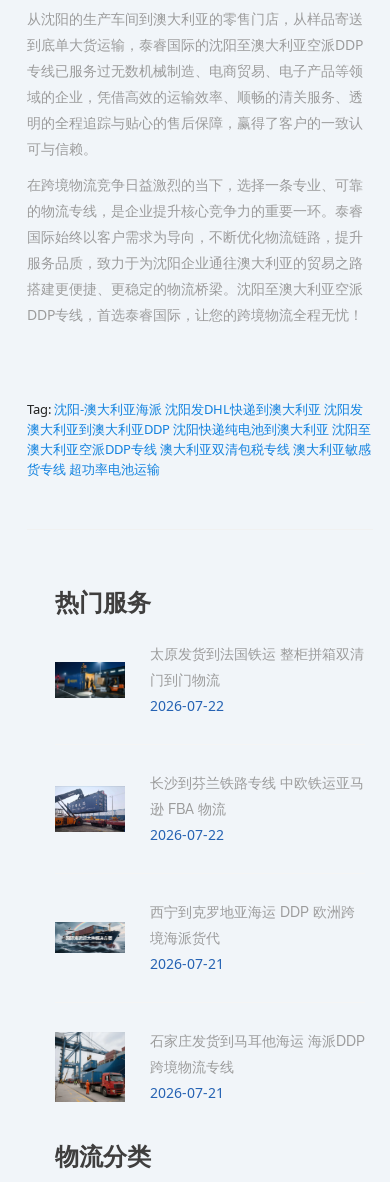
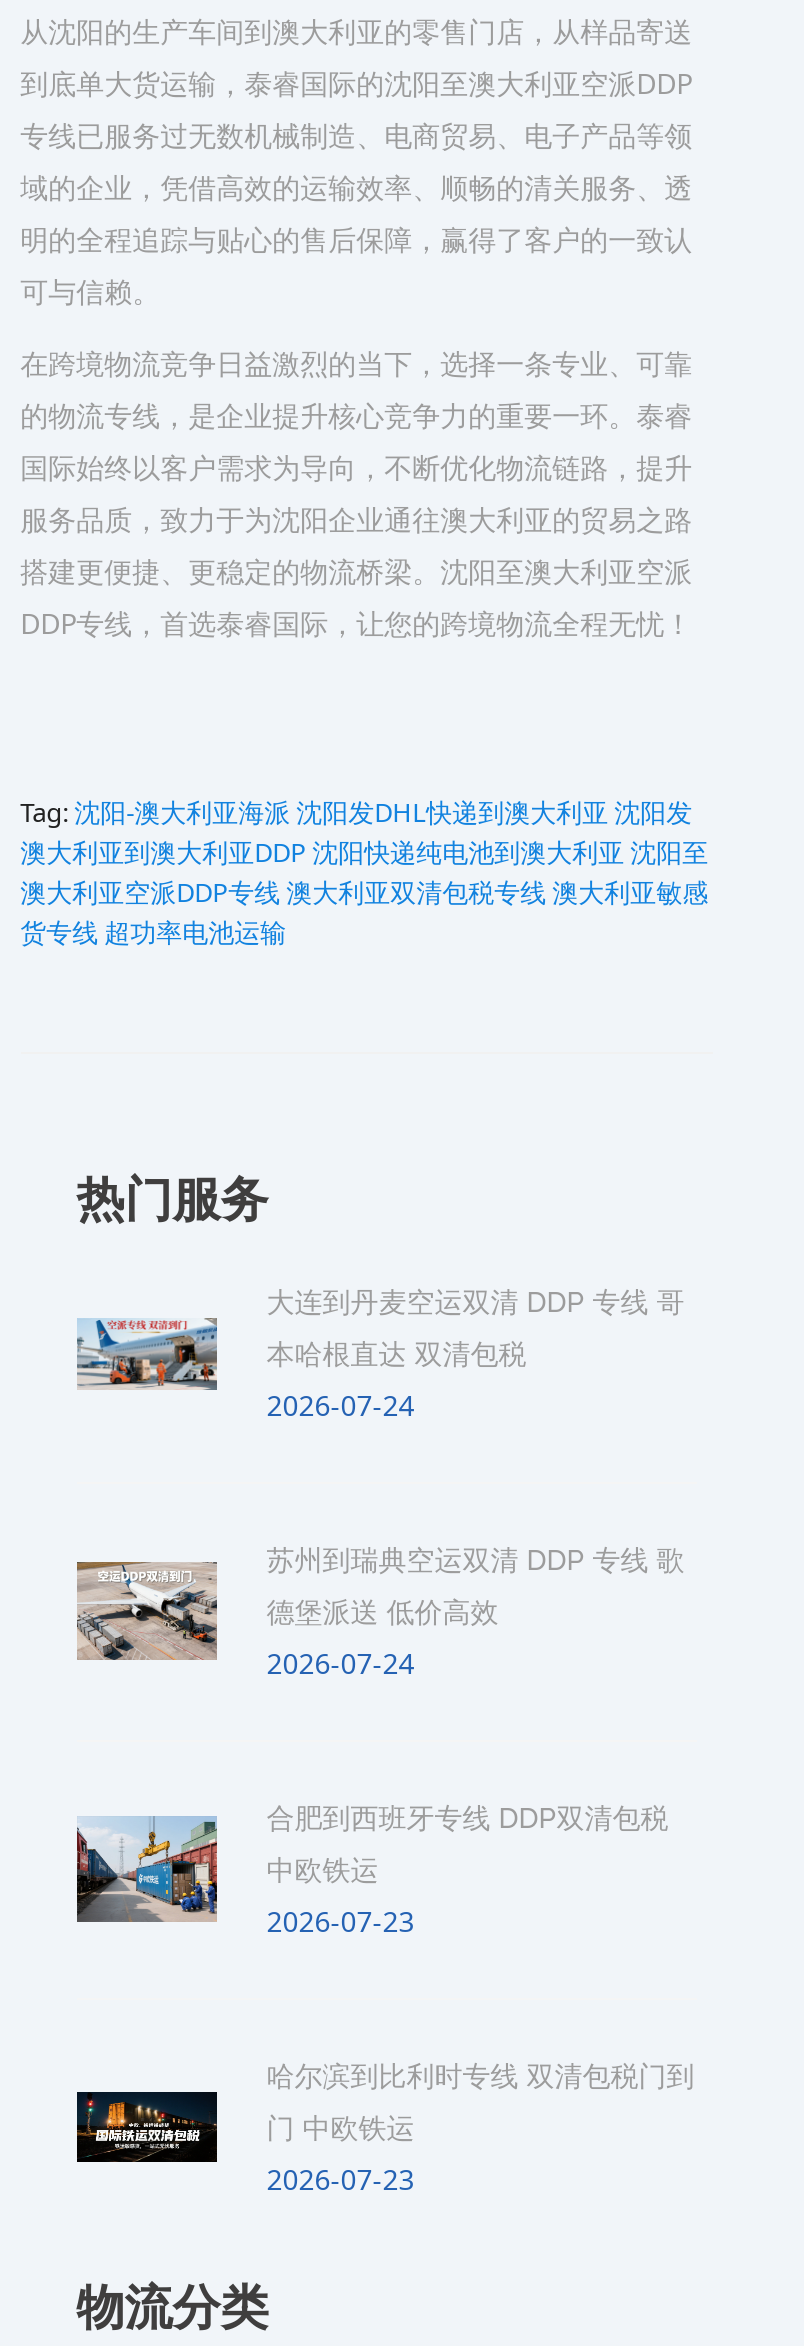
- [image]
- 太原发货到法国铁运 整柜拼箱双清
+ [image]
+ 大连到丹麦空运双清 DDP 专线 哥

- 门到门物流
- 2026-07-22
+ 本哈根直达 双清包税
+ 2026-07-24

- [image]
- 长沙到芬兰铁路专线 中欧铁运亚马
+ [image]
+ 苏州到瑞典空运双清 DDP 专线 歌

- 逊 FBA 物流
- 2026-07-22
+ 德堡派送 低价高效
+ 2026-07-24

- [image]
- 西宁到克罗地亚海运 DDP 欧洲跨
+ [image]
+ 合肥到西班牙专线 DDP双清包税

- 境海派货代
- 2026-07-21
+ 中欧铁运
+ 2026-07-23

- [image]
- 石家庄发货到马耳他海运 海派DDP
+ [image]
+ 哈尔滨到比利时专线 双清包税门到

- 跨境物流专线
- 2026-07-21
+ 门 中欧铁运
+ 2026-07-23
